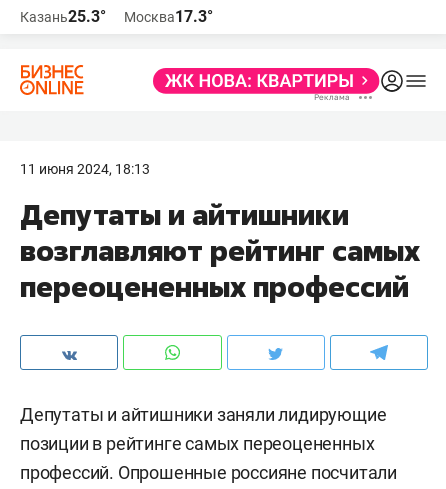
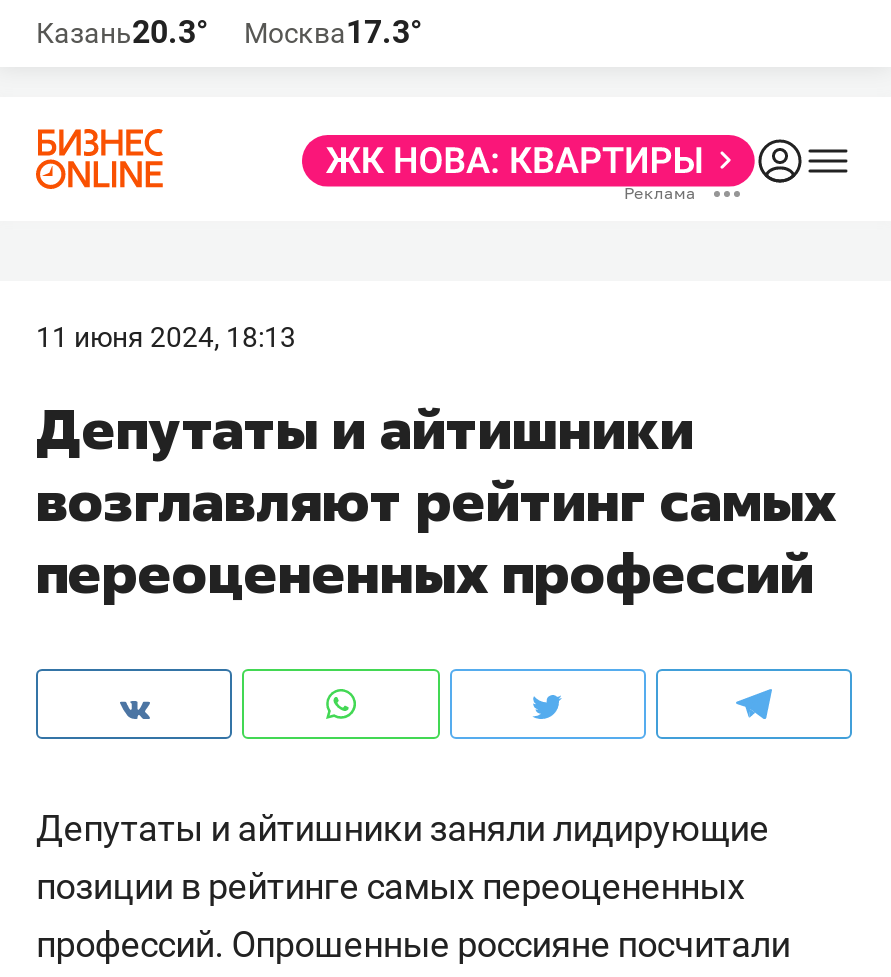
- Казань25.3° Москва17.3°
+ Казань20.3° Москва17.3°
